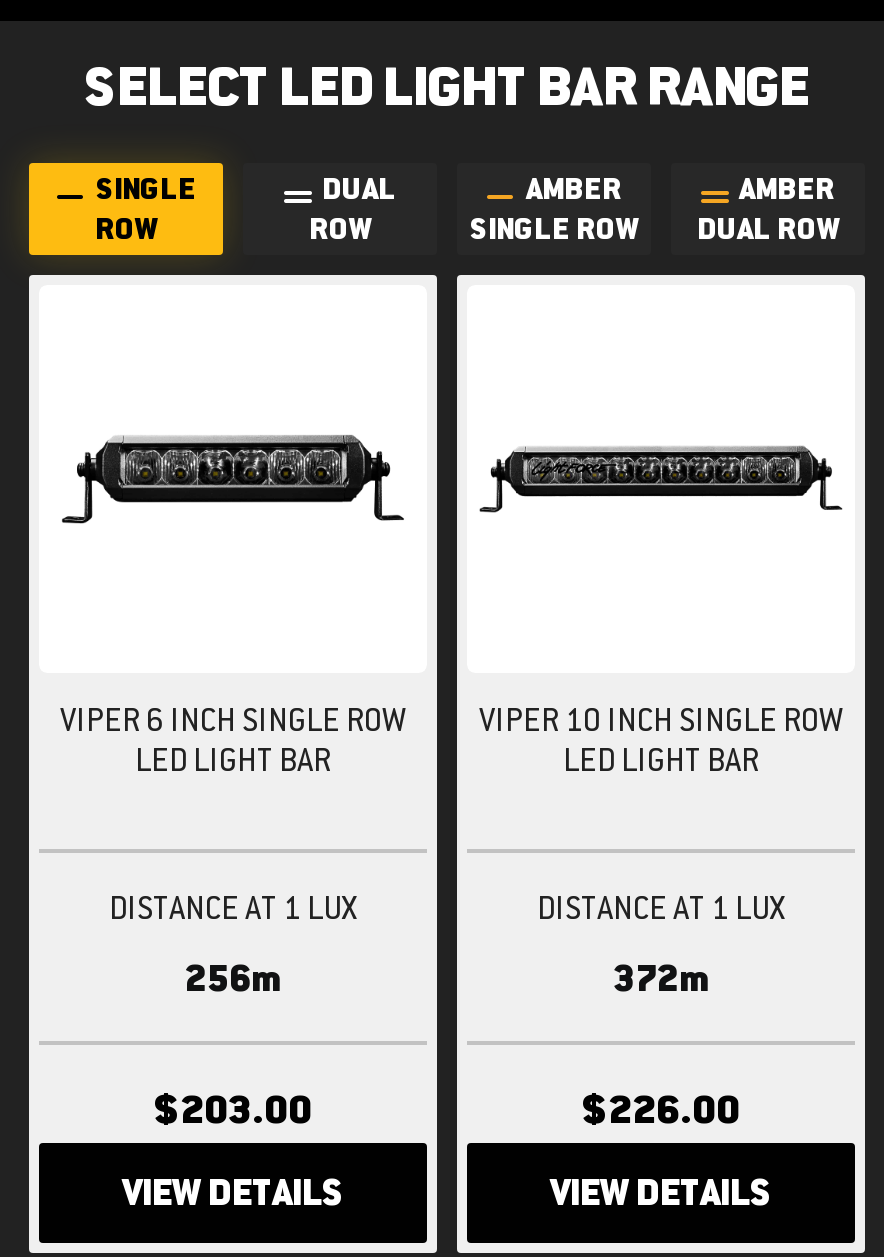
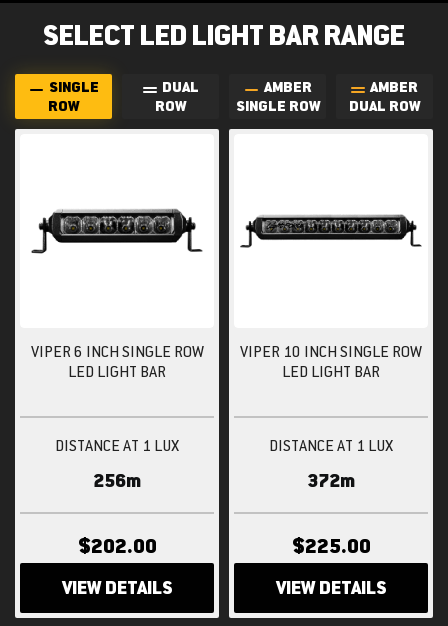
- $203.00
+ $202.00

- $226.00
+ $225.00
